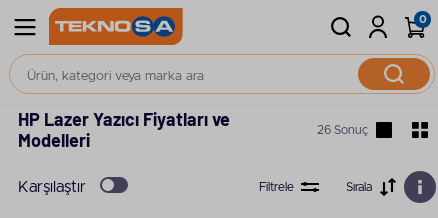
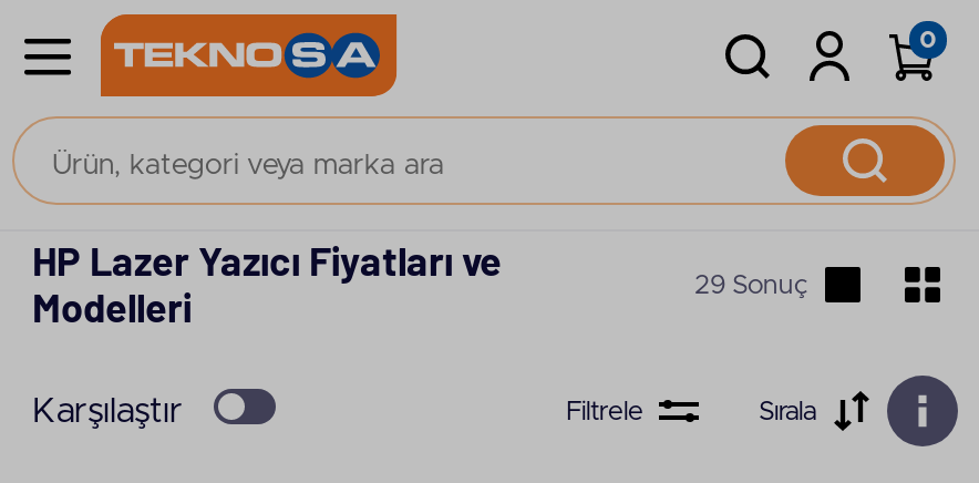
- 26 Sonuç
+ 29 Sonuç
